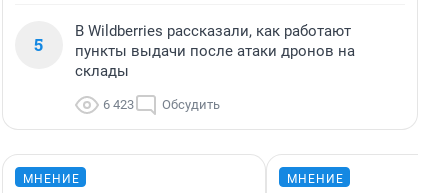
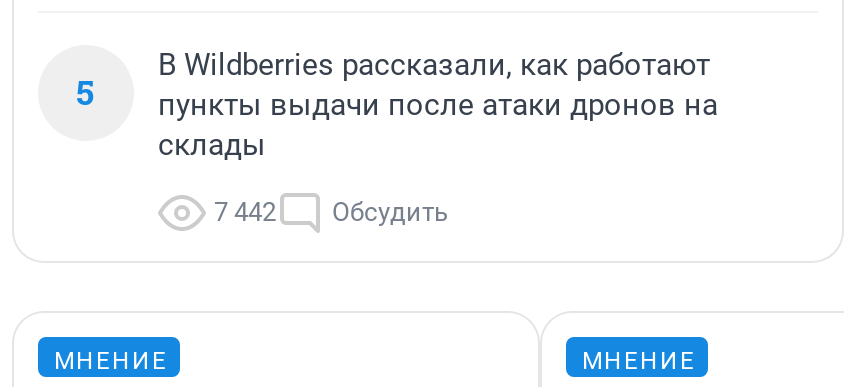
- 6 423 Обсудить
+ 7 442 Обсудить
